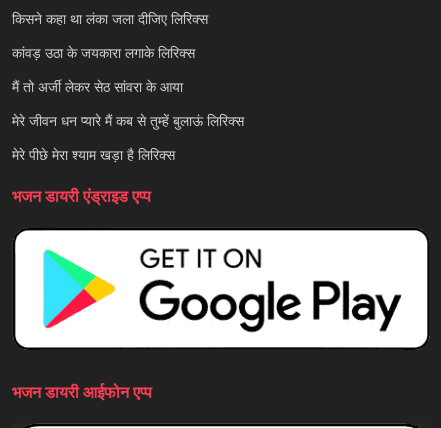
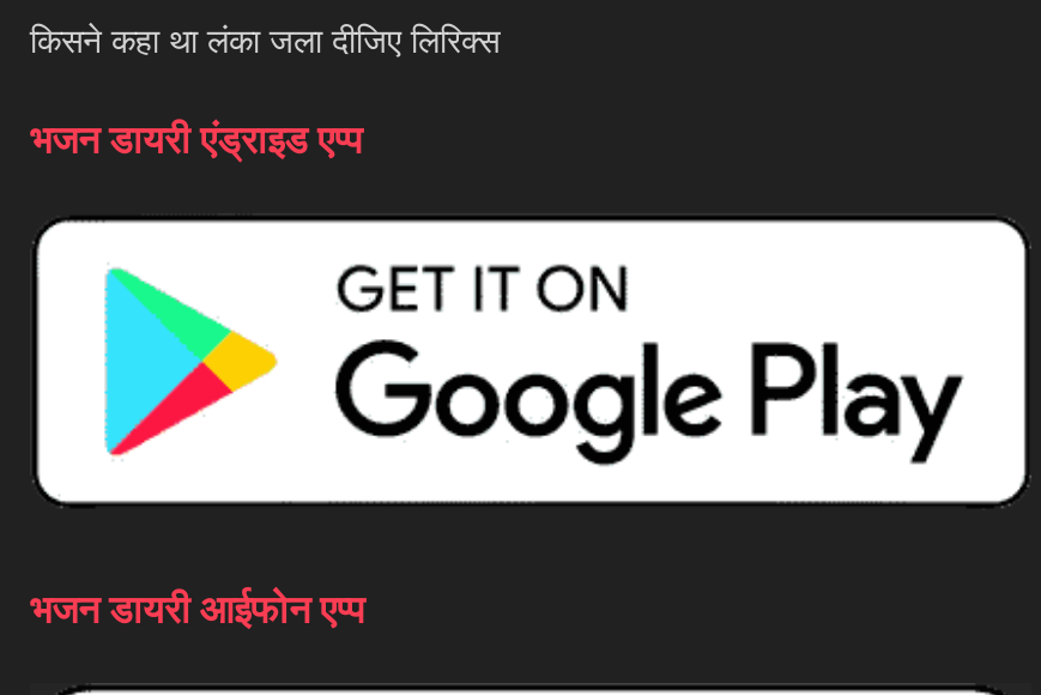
- कांवड़ उठा के जयकारा लगाके लिरिक्स
- मैं तो अर्जी लेकर सेठ सांवरा के आया
- मेरे जीवन धन प्यारे मैं कब से तुम्हें बुलाऊं लिरिक्स
- मेरे पीछे मेरा श्याम खड़ा है लिरिक्स
